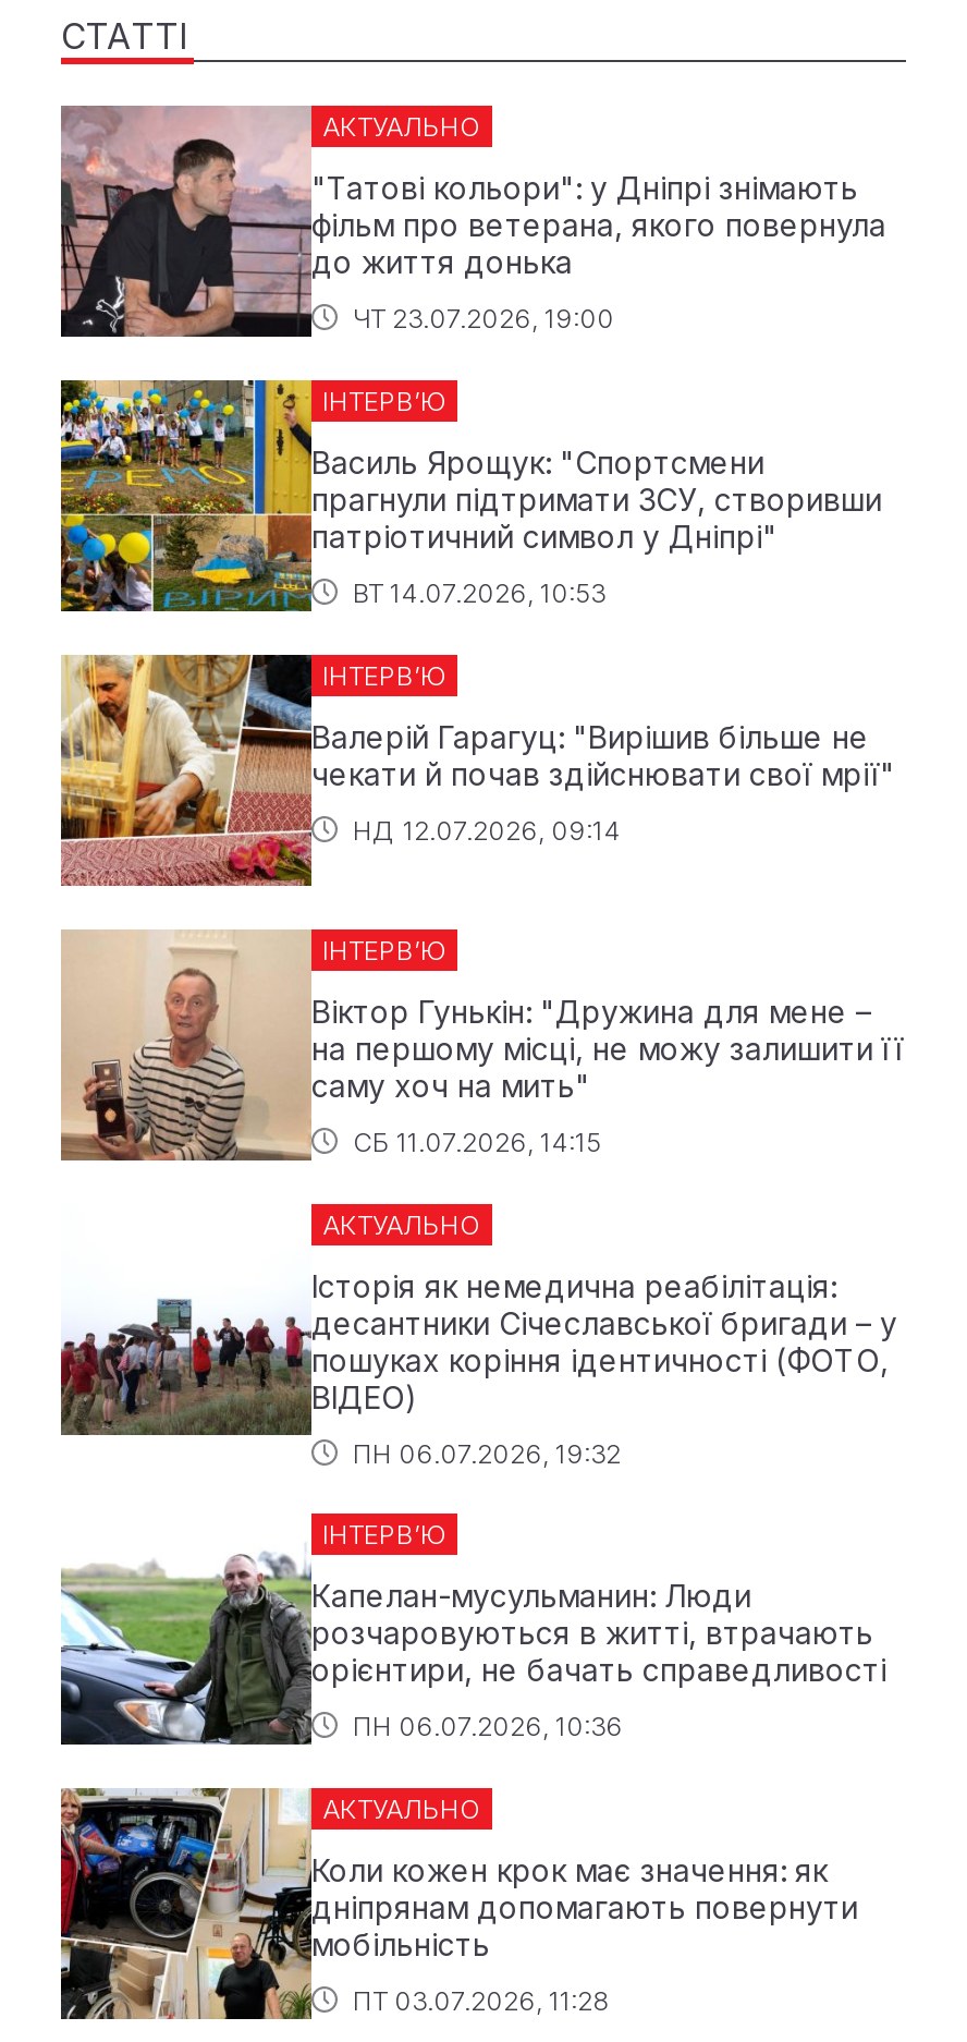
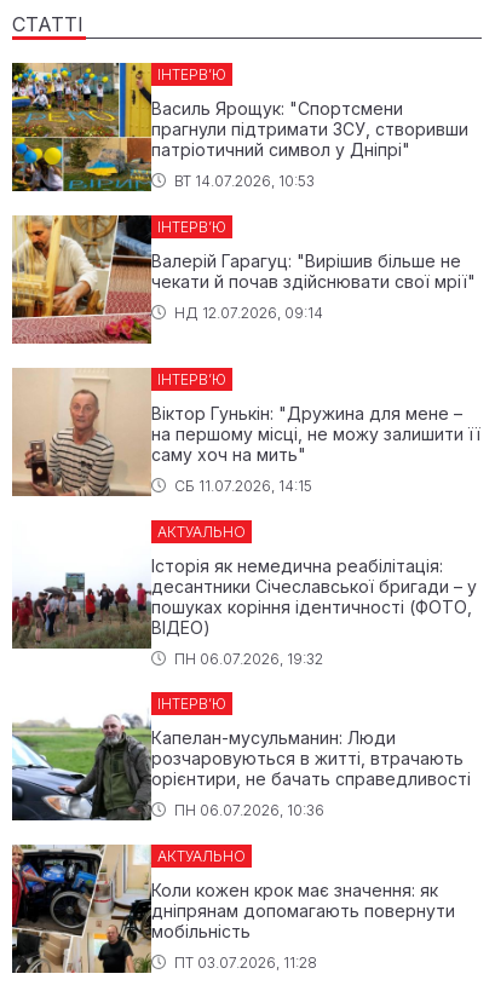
- [image]
- АКТУАЛЬНО
- "Татові кольори": у Дніпрі знімають
- фільм про ветерана, якого повернула
- до життя донька
- ЧТ 23.07.2026, 19:00
